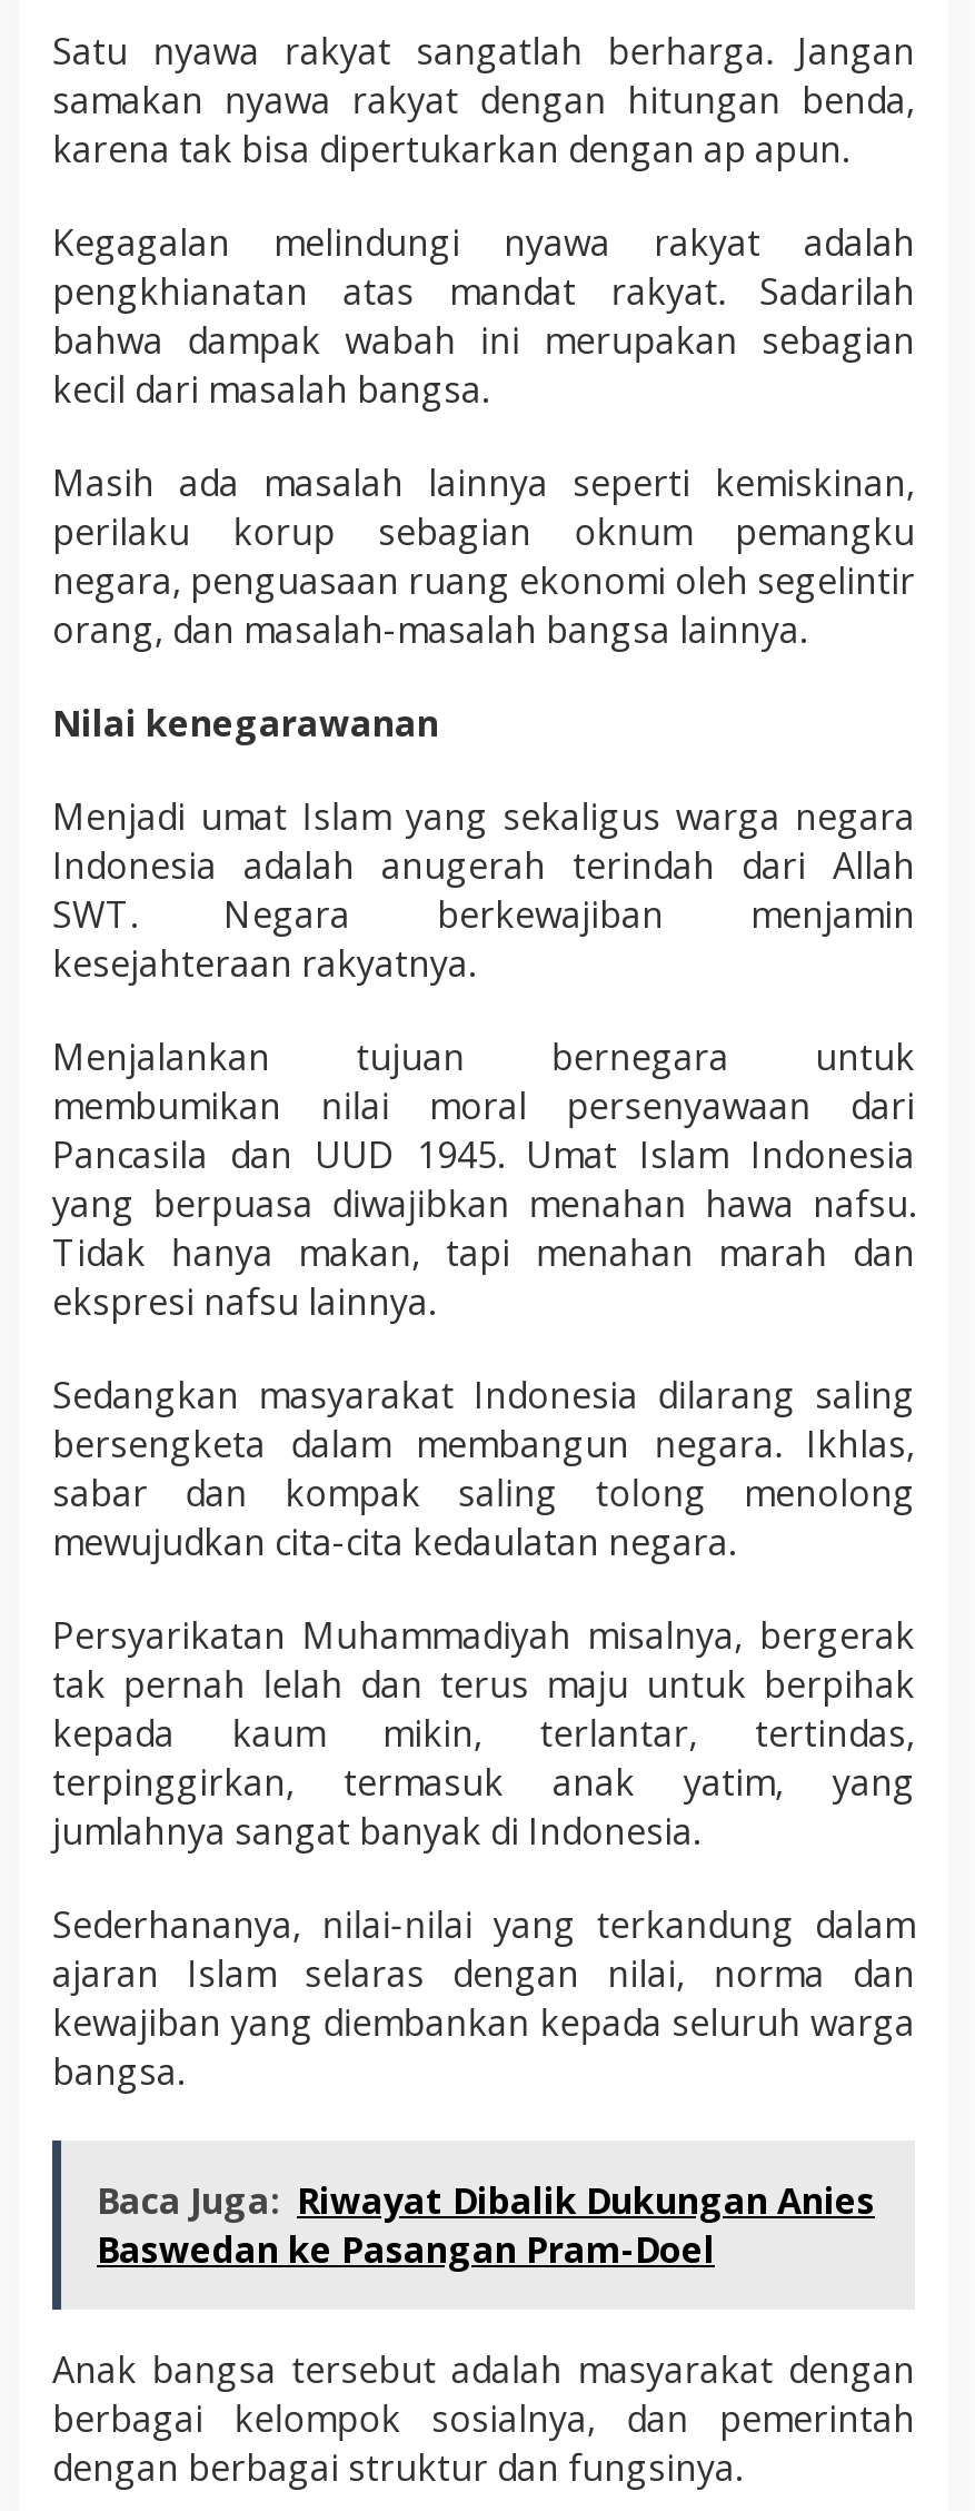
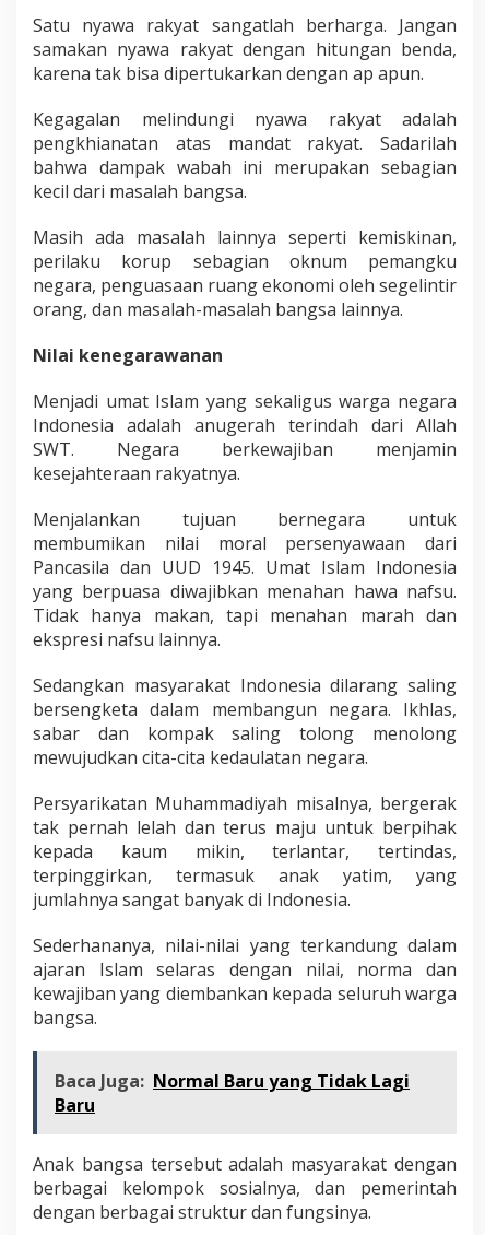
- Baca Juga: Riwayat Dibalik Dukungan Anies
- Baswedan ke Pasangan Pram-Doel
+ Baca Juga: Normal Baru yang Tidak Lagi
+ Baru
